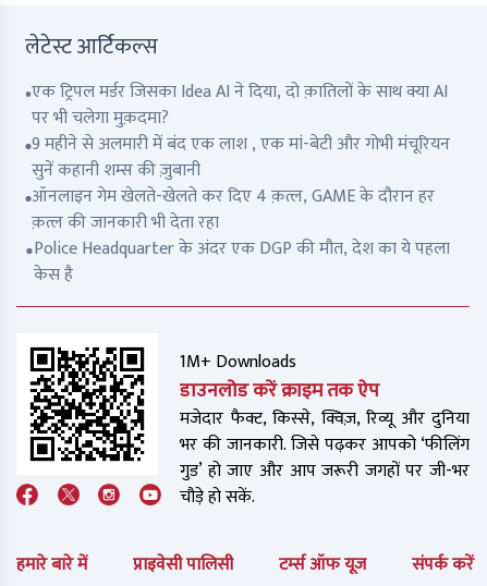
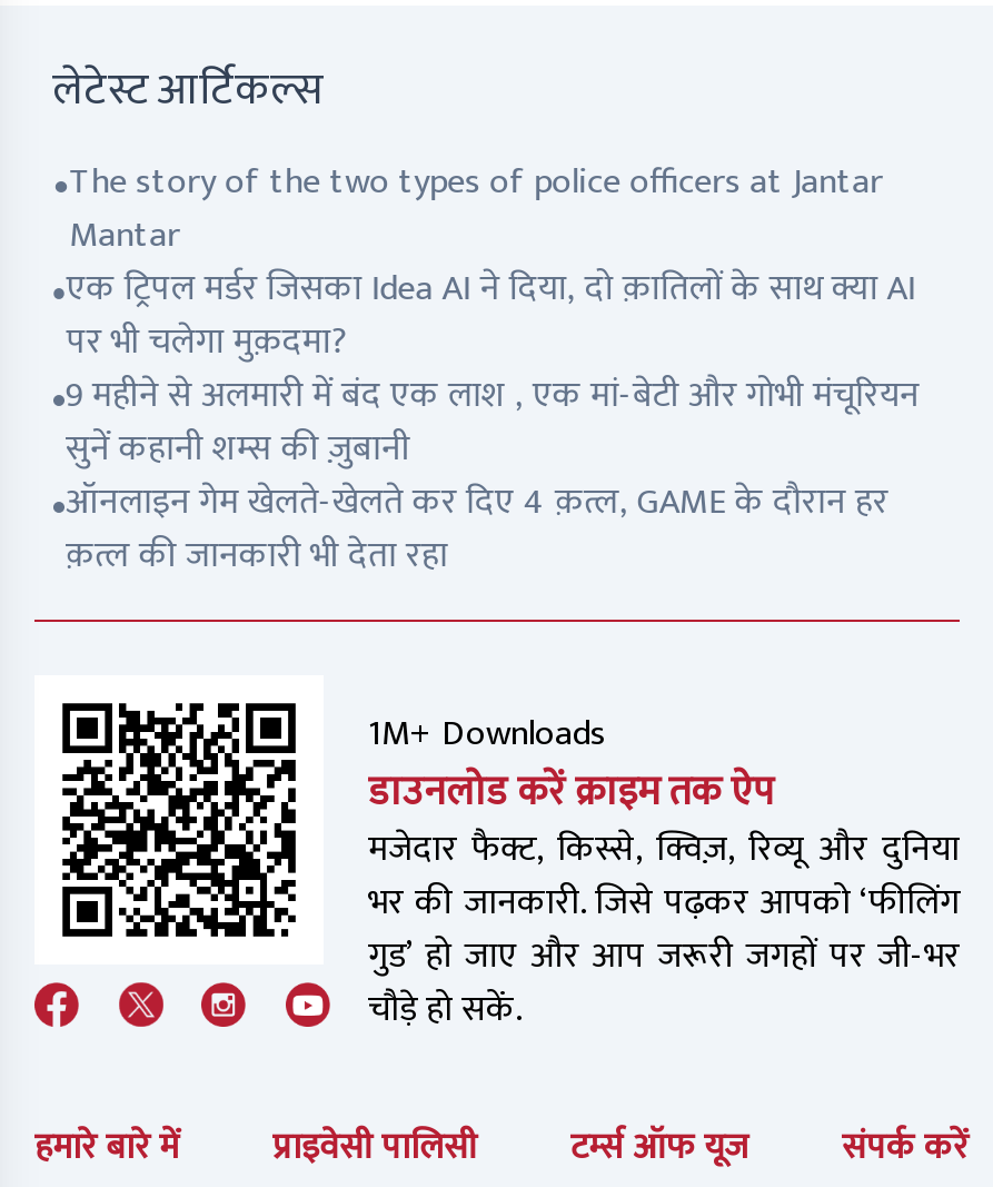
+ The story of the two types of police officers at Jantar
+ Mantar

moved down: एक ट्रिपल मर्डर जिसका Idea AI ने दिया, दो क़ातिलों के साथ क्या AI | पर भी चलेगा मुक़दमा? | 9 महीने से अलमारी में बंद एक लाश , एक मां-बेटी और गोभी मंचूरियन | सुनें कहानी शम्स की ज़ुबानी | ऑनलाइन गेम खेलते-खेलते कर दिए 4 क़त्ल, GAME के दौरान हर | क़त्ल की जानकारी भी देता रहा

- Police Headquarter के अंदर एक DGP की मौत, देश का ये पहला
- केस है
